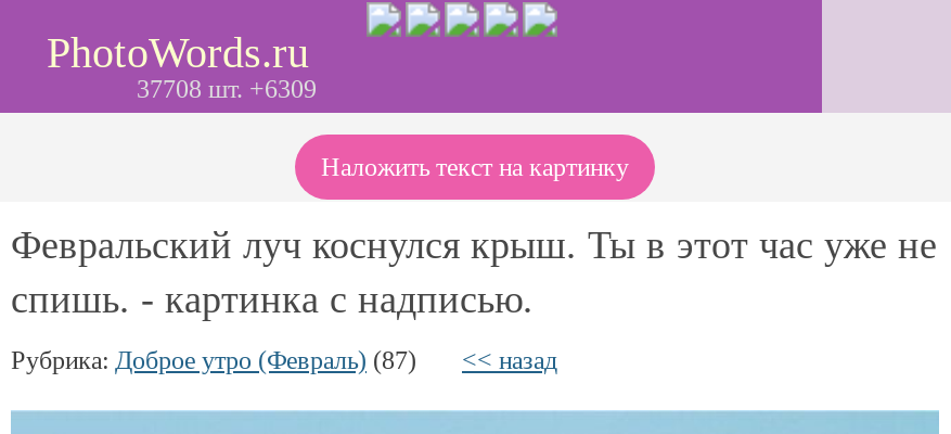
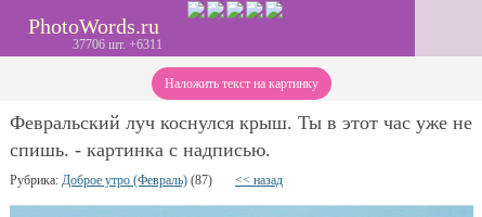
- 37708 шт. +6309
+ 37706 шт. +6311
